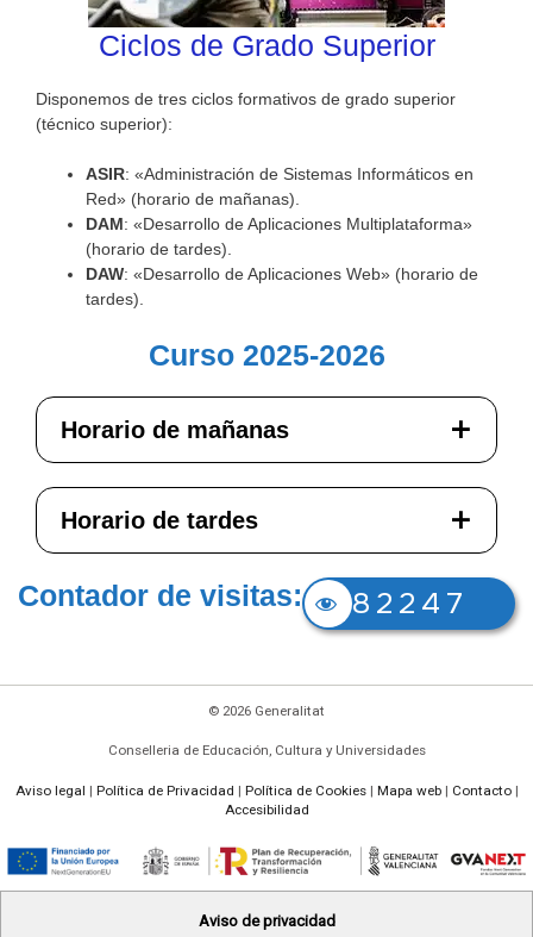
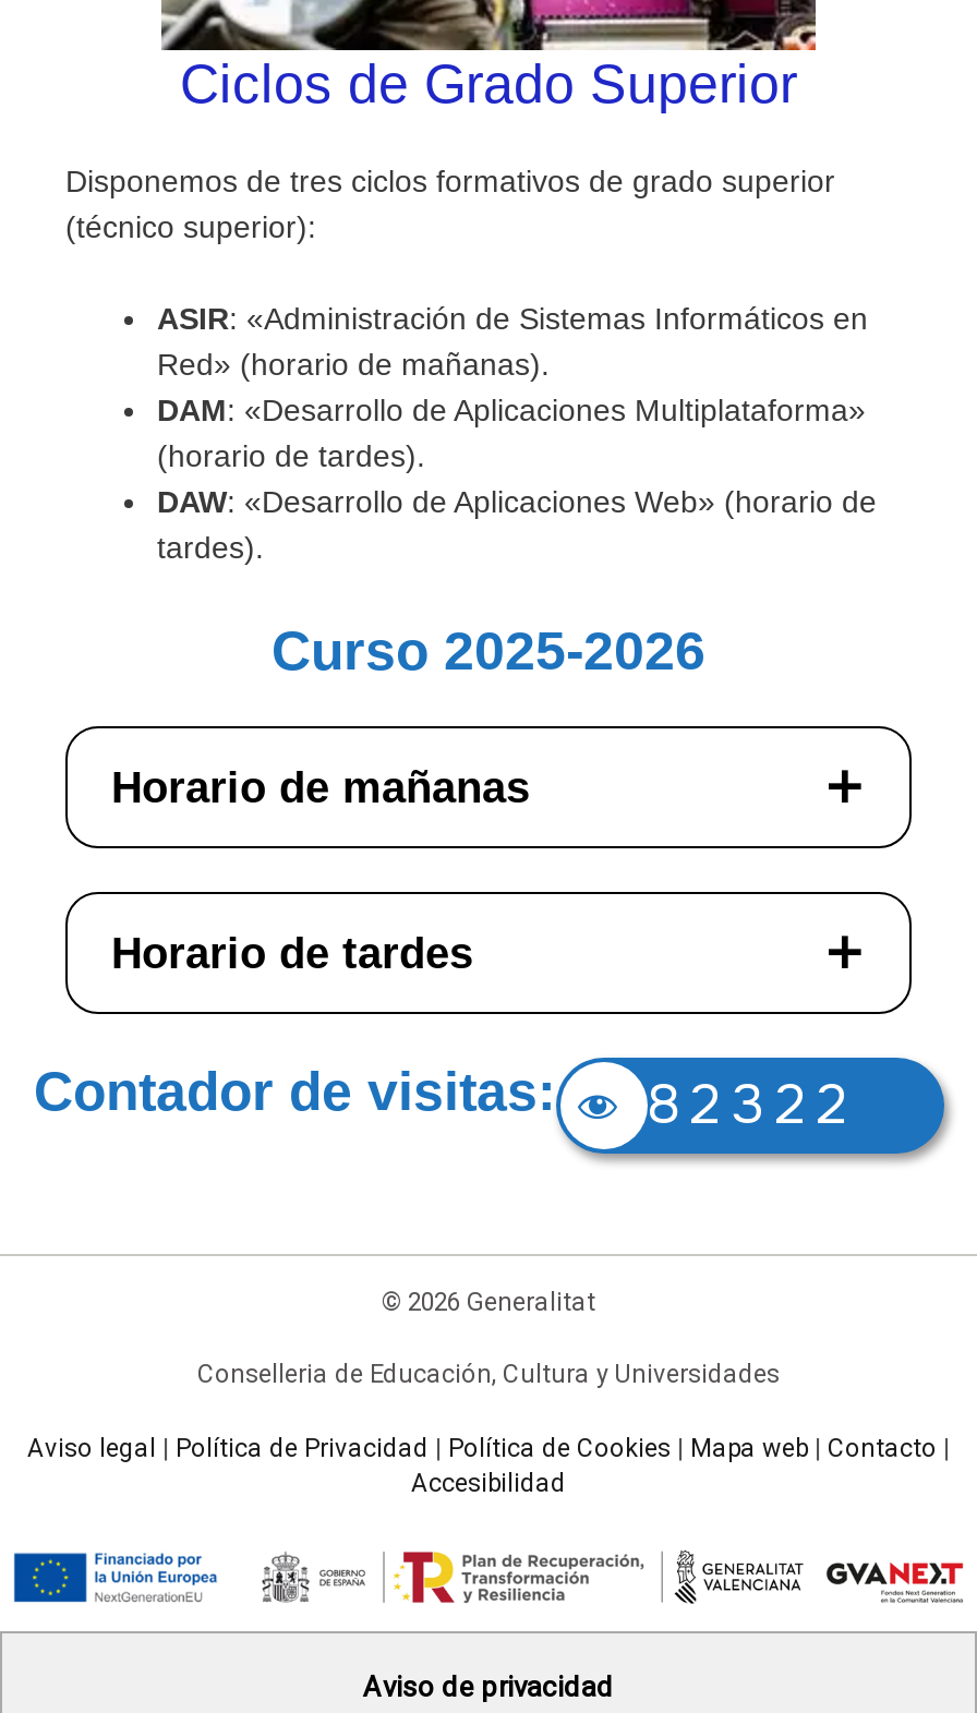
- Contador de visitas: 82247
+ Contador de visitas: 82322
